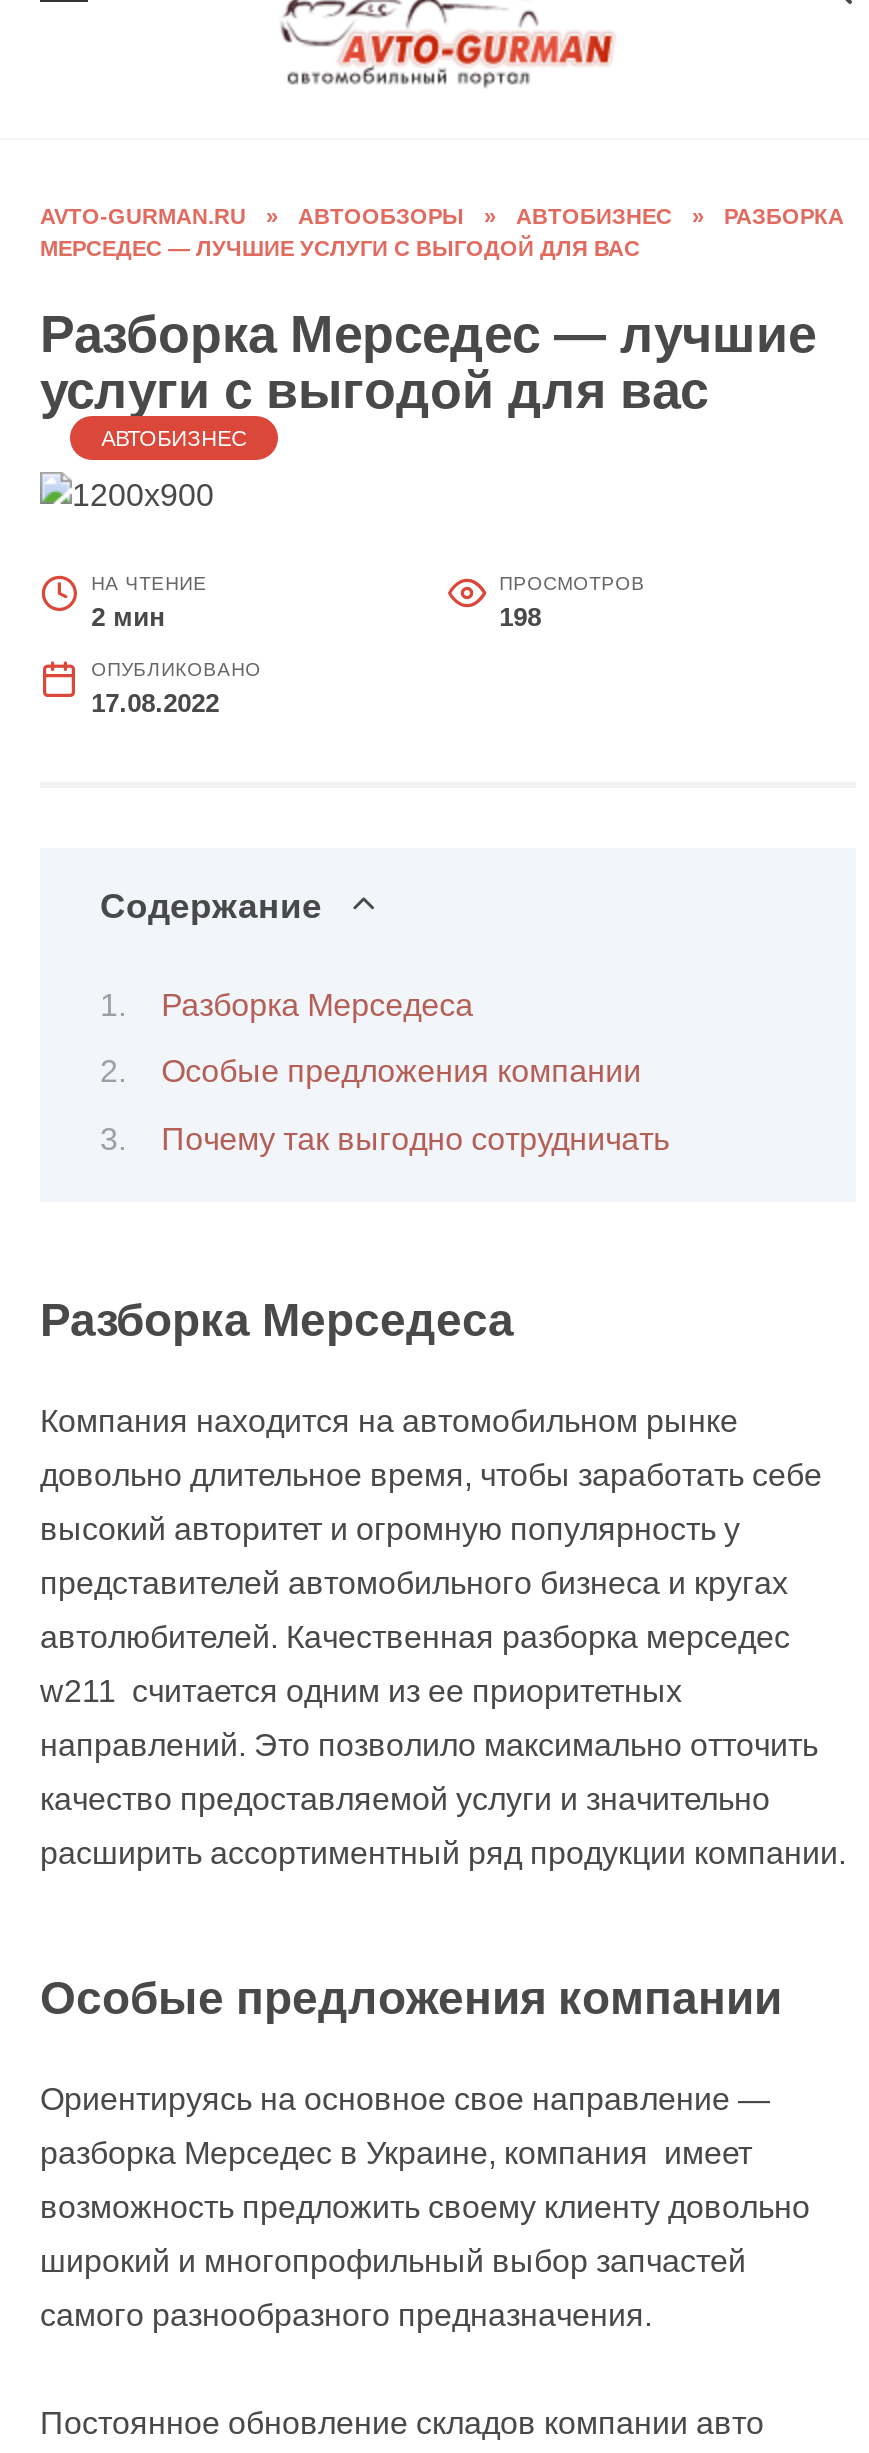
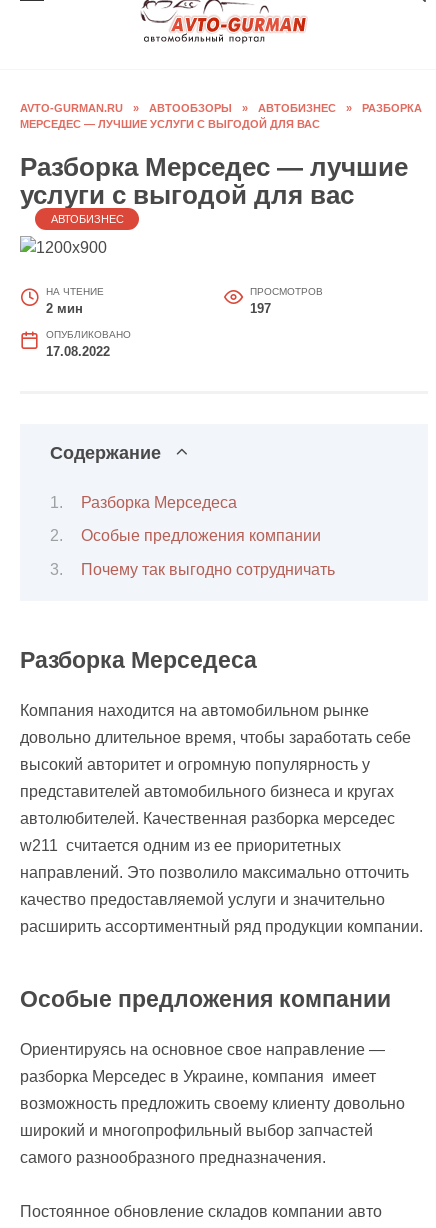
- 198
+ 197
